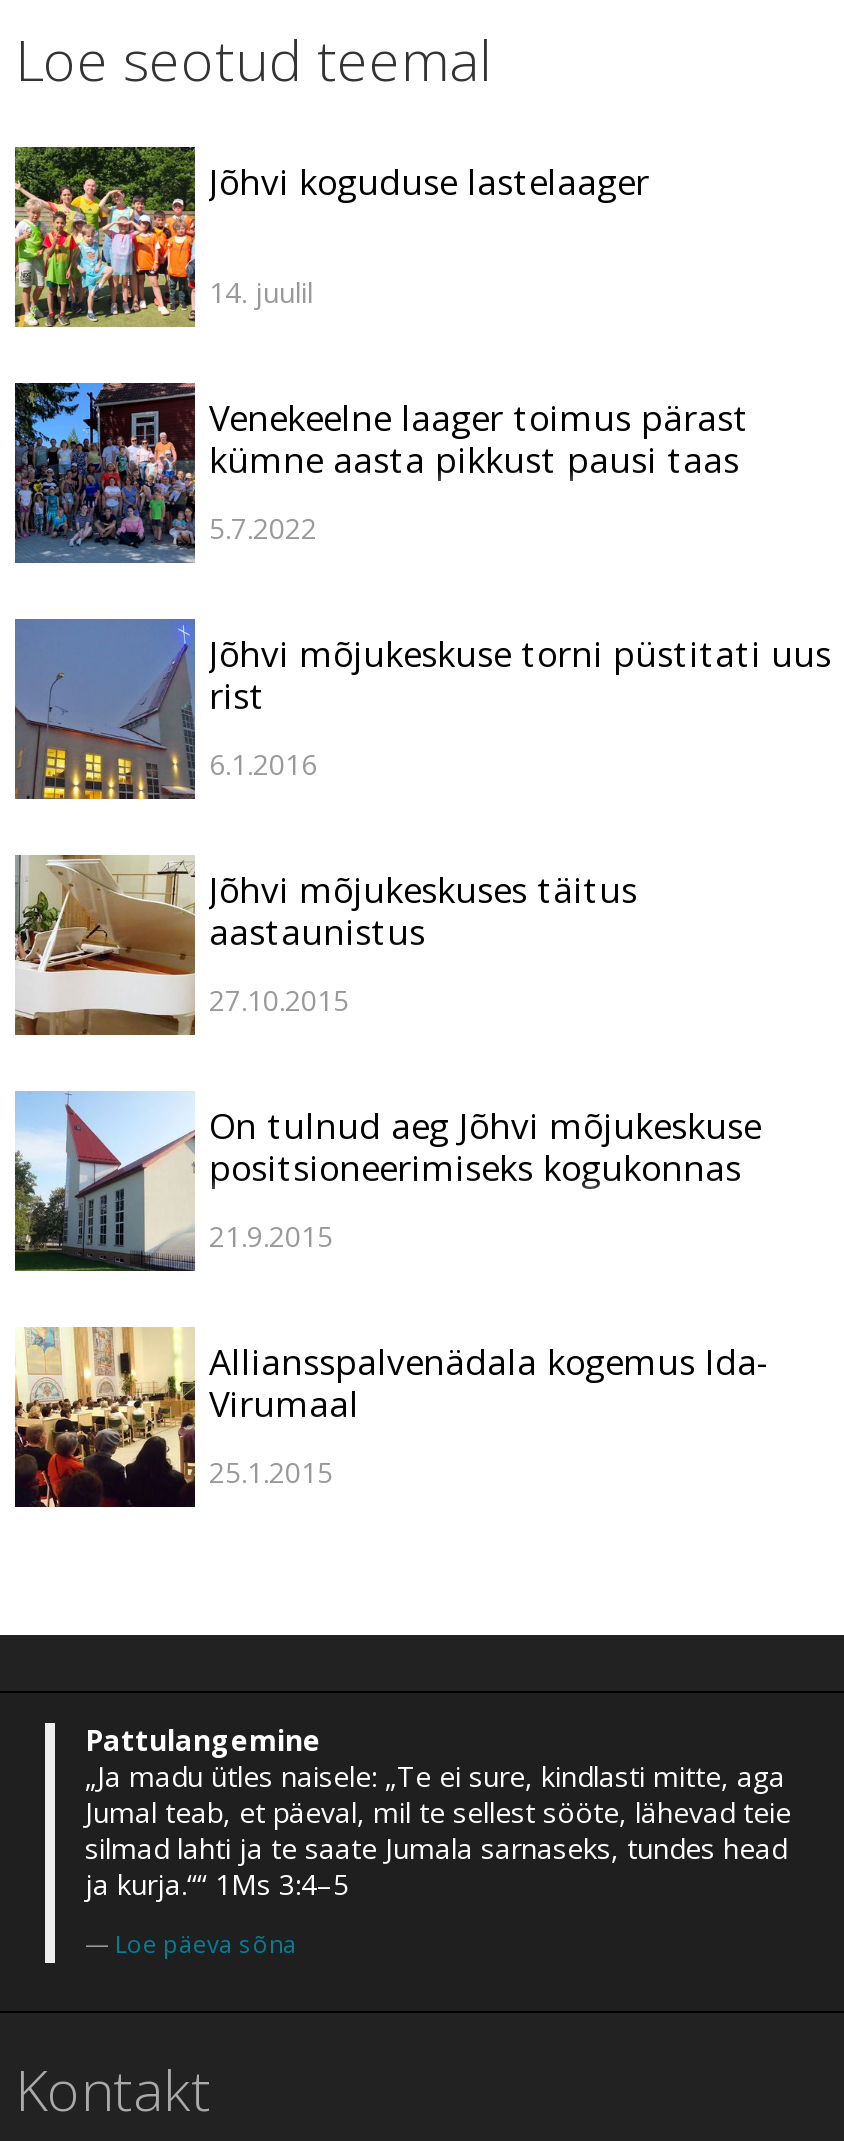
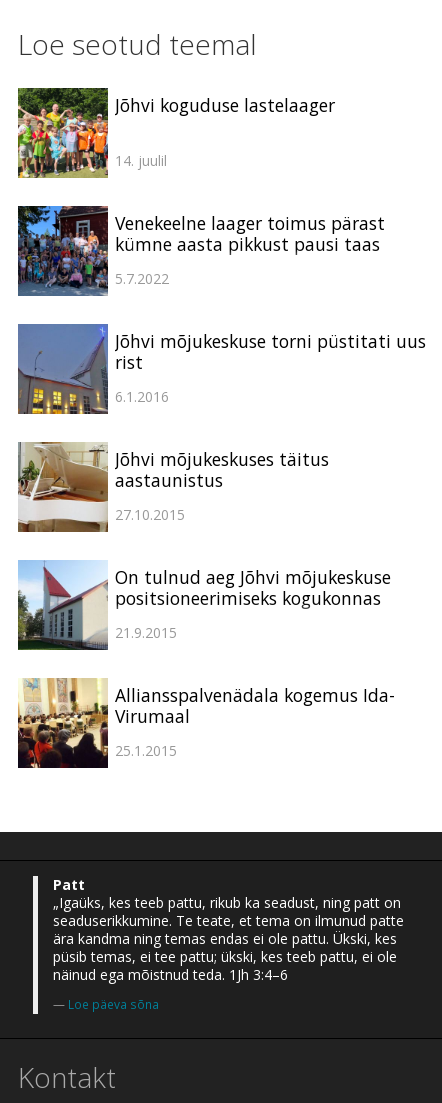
- Pattulangemine
- „Ja madu ütles naisele: „Te ei sure, kindlasti mitte, aga
- Jumal teab, et päeval, mil te sellest sööte, lähevad teie
- silmad lahti ja te saate Jumala sarnaseks, tundes head
- ja kurja.““ 1Ms 3:4–5
+ Patt
+ „Igaüks, kes teeb pattu, rikub ka seadust, ning patt on
+ seaduserikkumine. Te teate, et tema on ilmunud patte
+ ära kandma ning temas endas ei ole pattu. Ükski, kes
+ püsib temas, ei tee pattu; ükski, kes teeb pattu, ei ole
+ näinud ega mõistnud teda. 1Jh 3:4–6
